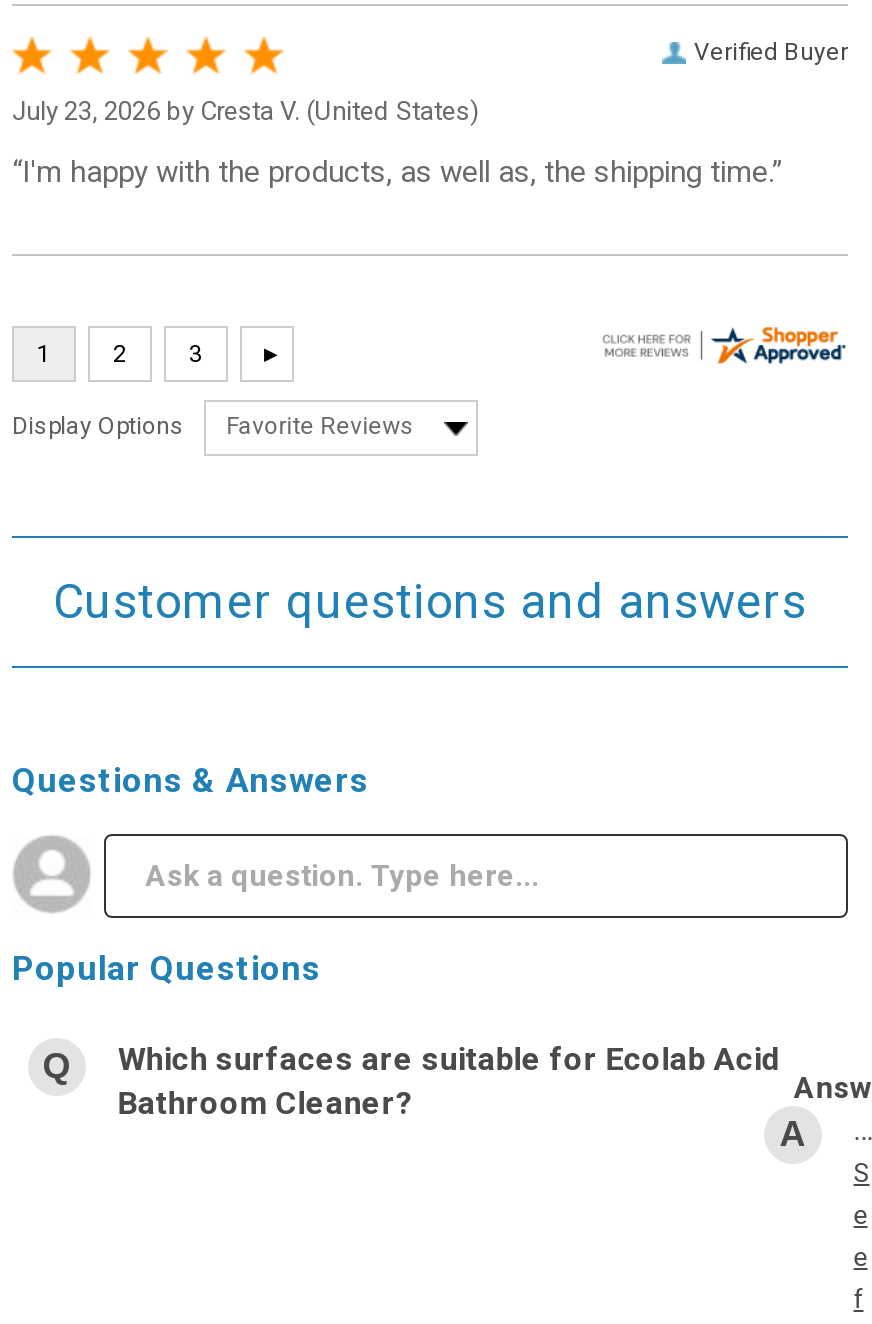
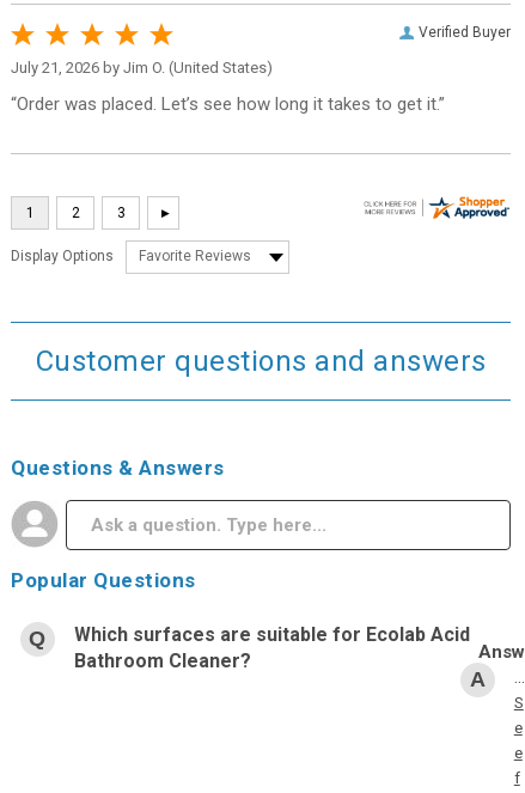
- July 23, 2026 by Cresta V. (United States)
+ July 21, 2026 by Jim O. (United States)

- “I'm happy with the products, as well as, the shipping time.”
+ “Order was placed. Let’s see how long it takes to get it.”
